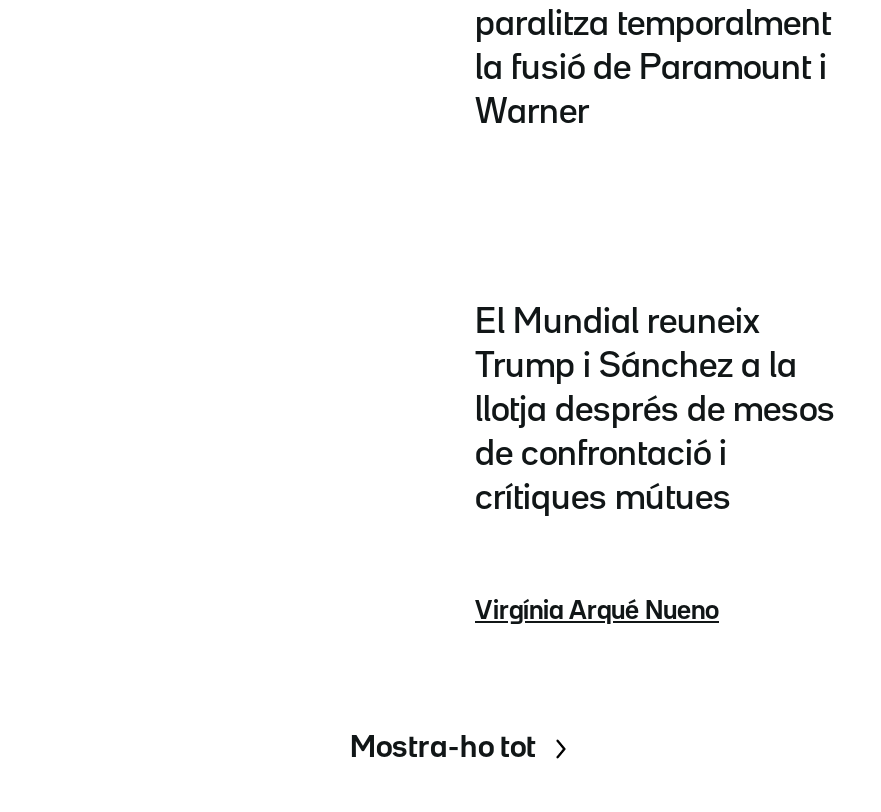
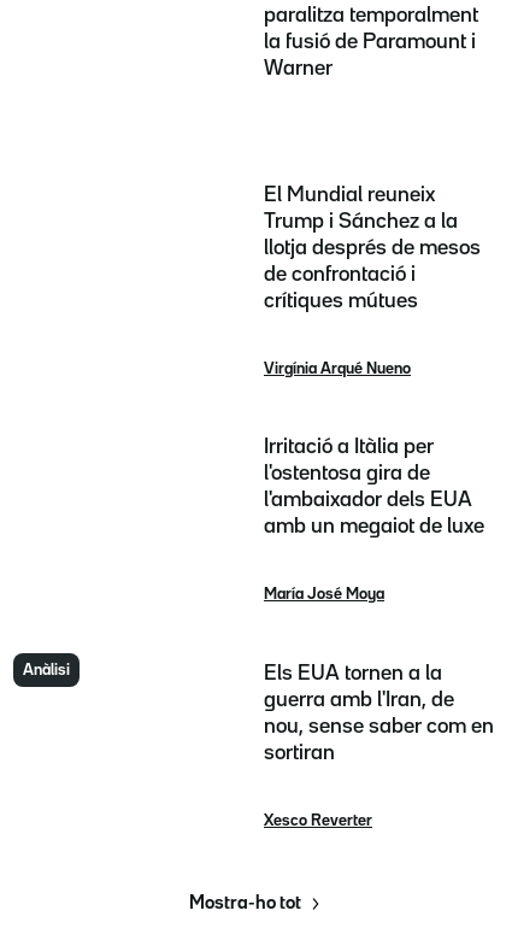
+ Anàlisi
+ Els EUA tornen a la
+ guerra amb l'Iran, de
+ nou, sense saber com en
+ sortiran

+ Irritació a Itàlia per
+ l'ostentosa gira de
+ l'ambaixador dels EUA
+ amb un megaiot de luxe

+ María José Moya

+ Xesco Reverter
